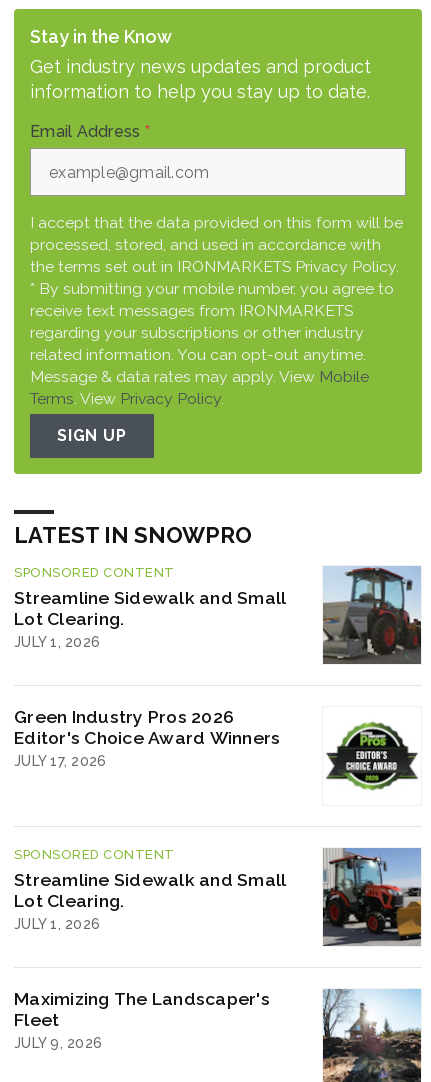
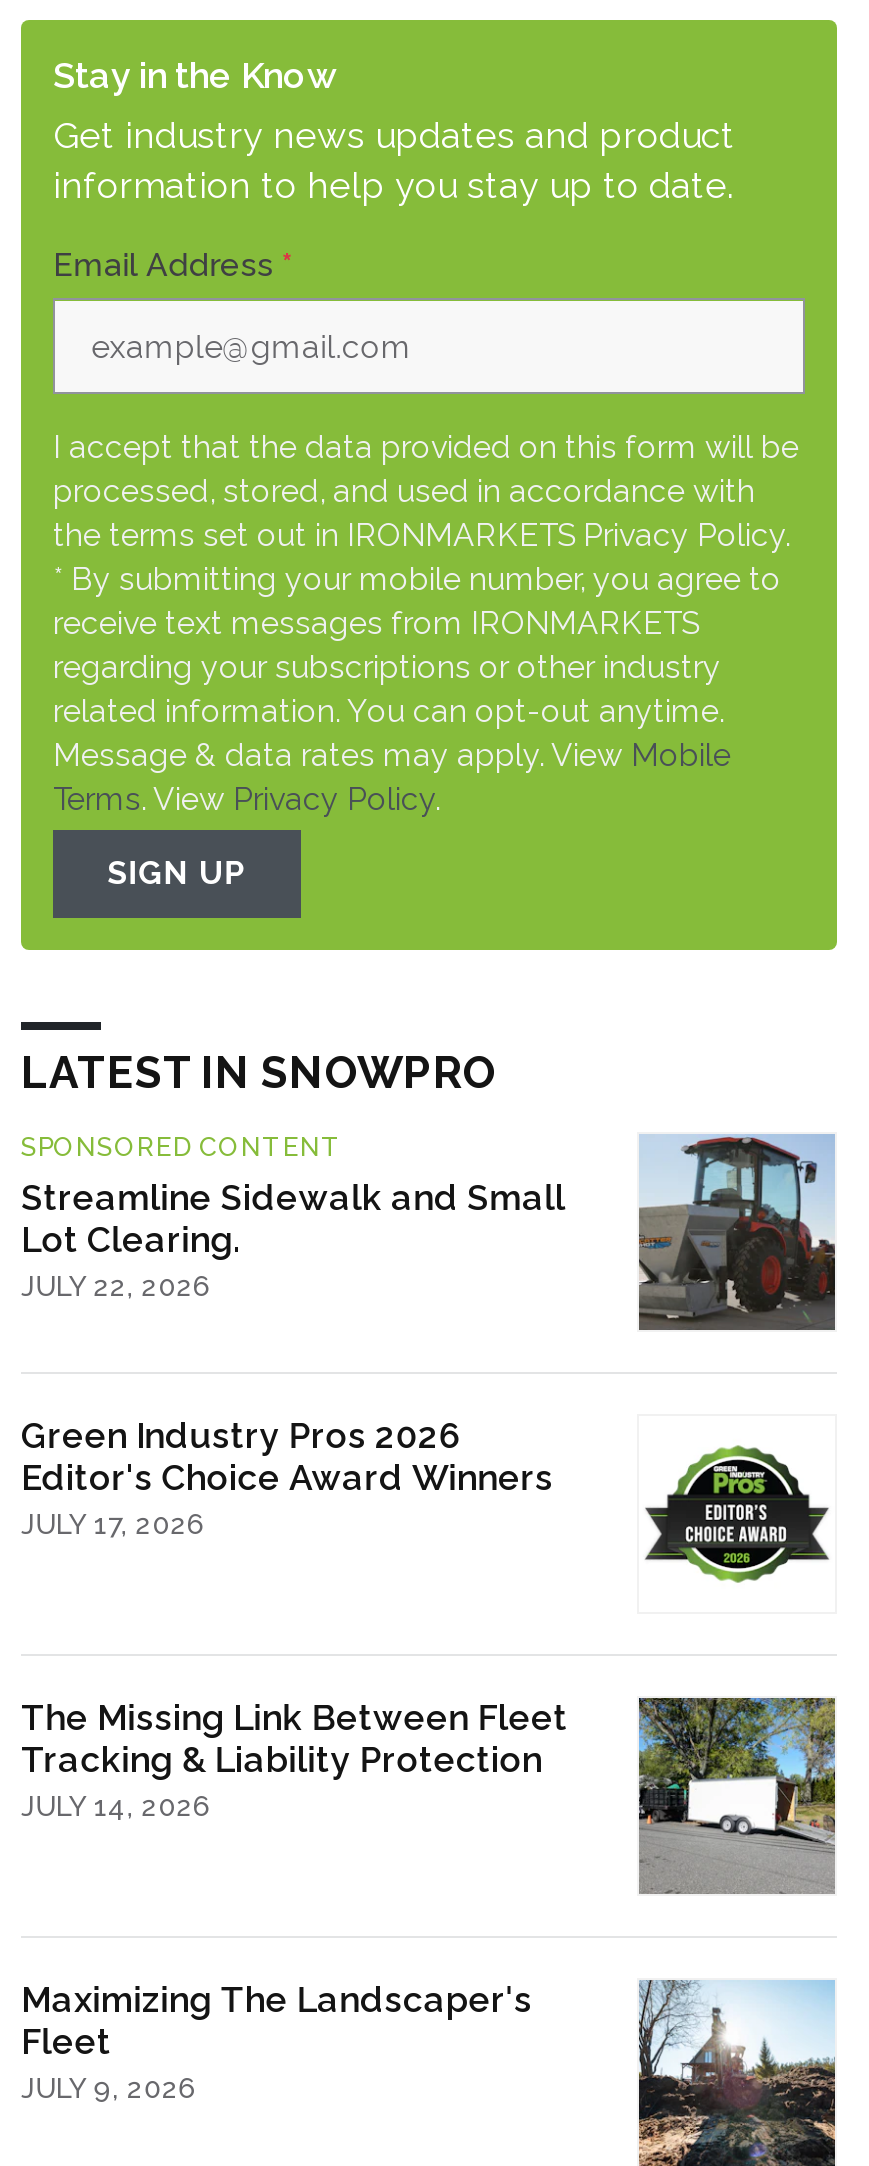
- JULY 1, 2026
+ JULY 22, 2026

- [image]
- SPONSORED CONTENT
- Streamline Sidewalk and Small
- Lot Clearing.
- JULY 1, 2026
+ [image]
+ The Missing Link Between Fleet
+ Tracking & Liability Protection
+ JULY 14, 2026
